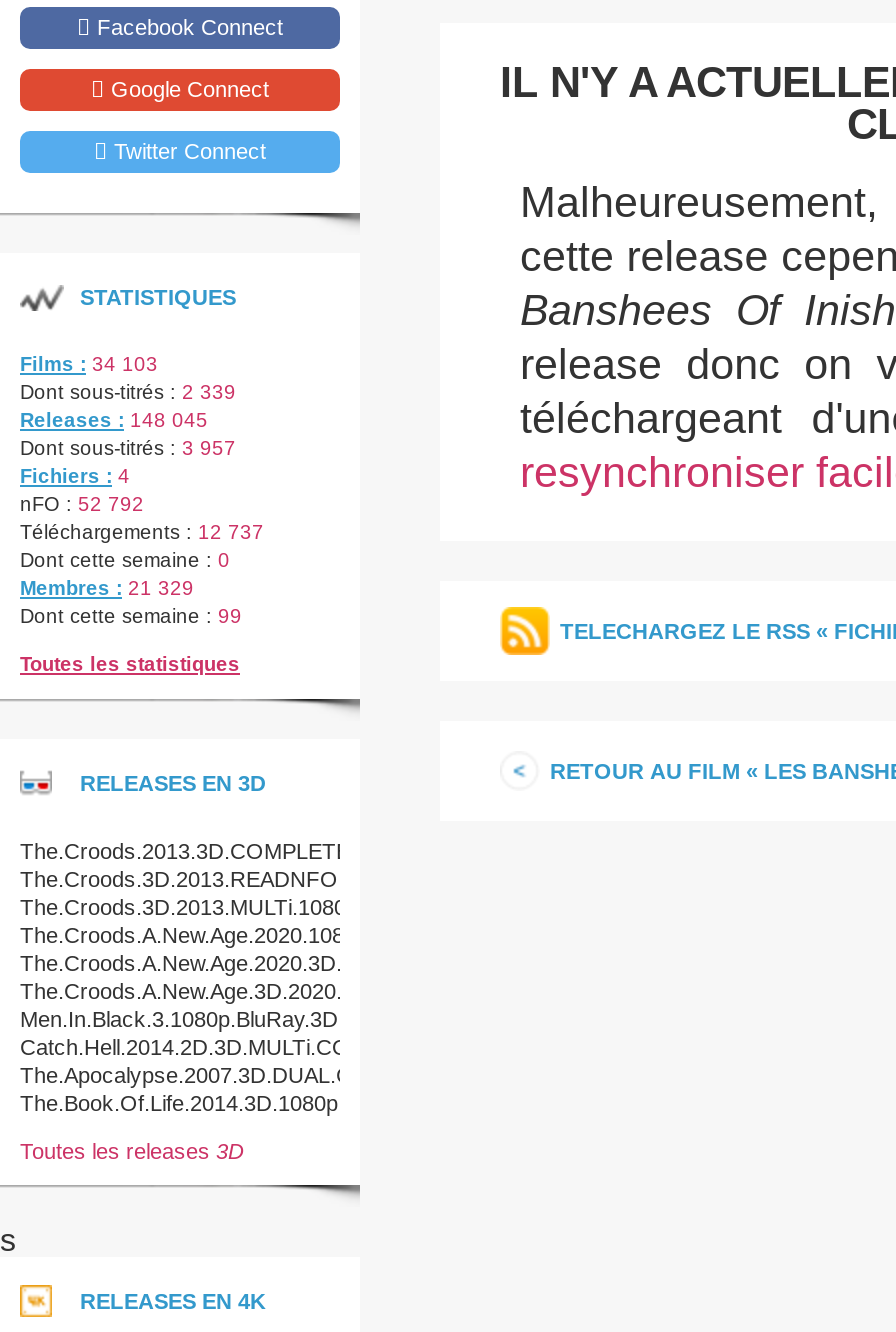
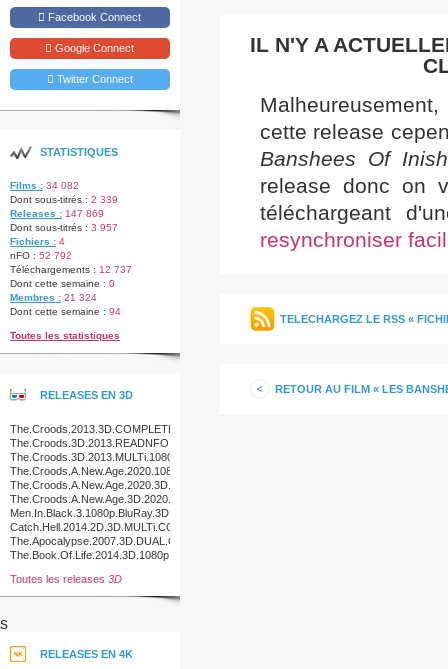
- Films : 34 103
+ Films : 34 082

- Releases : 148 045
+ Releases : 147 869

- Membres : 21 329
+ Membres : 21 324

- Dont cette semaine : 99
+ Dont cette semaine : 94
